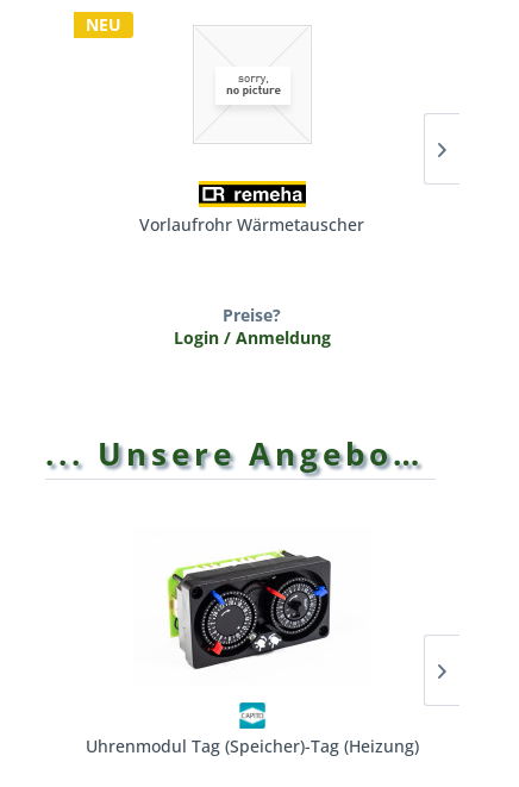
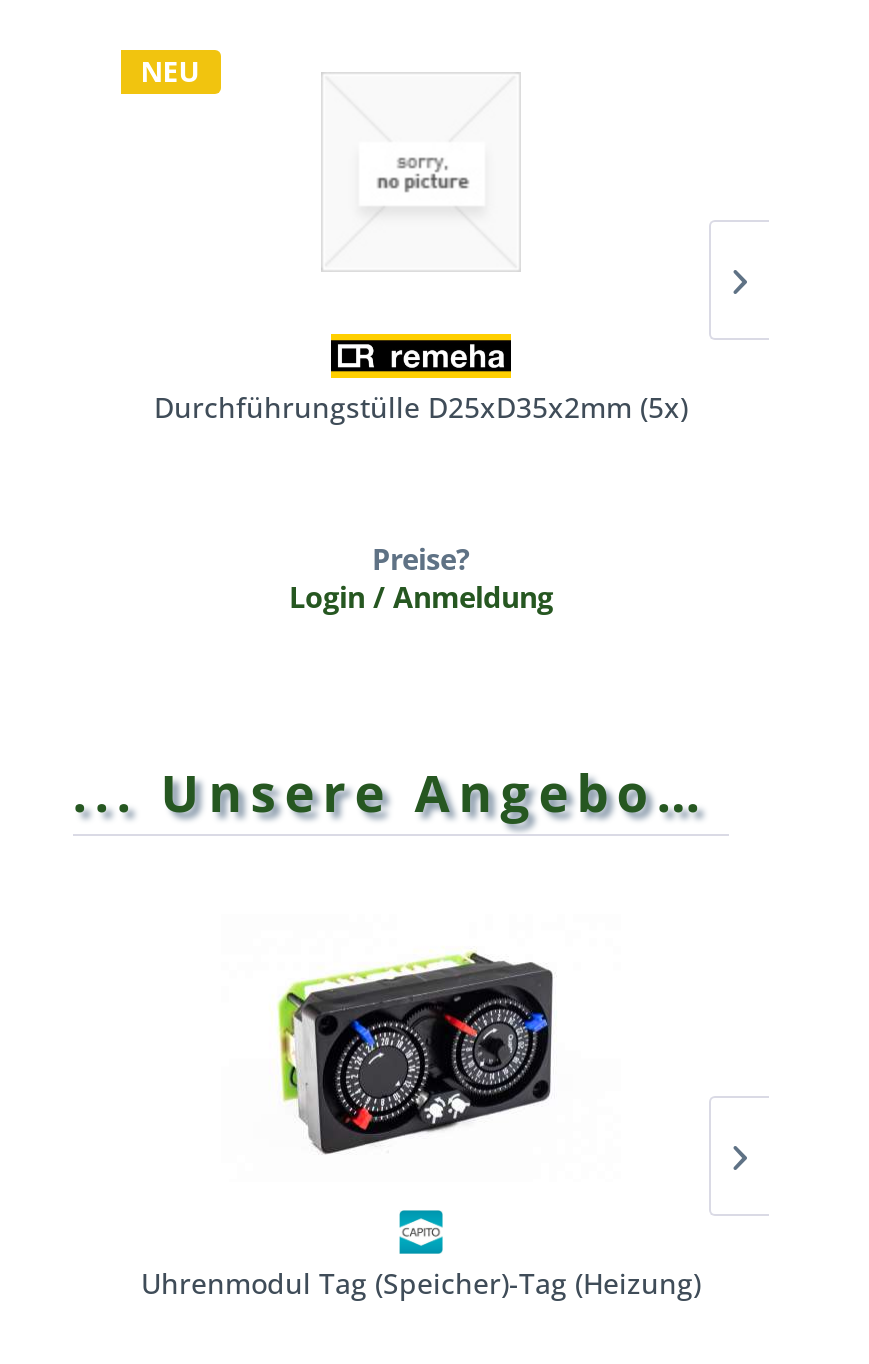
- Vorlaufrohr Wärmetauscher
+ Durchführungstülle D25xD35x2mm (5x)
